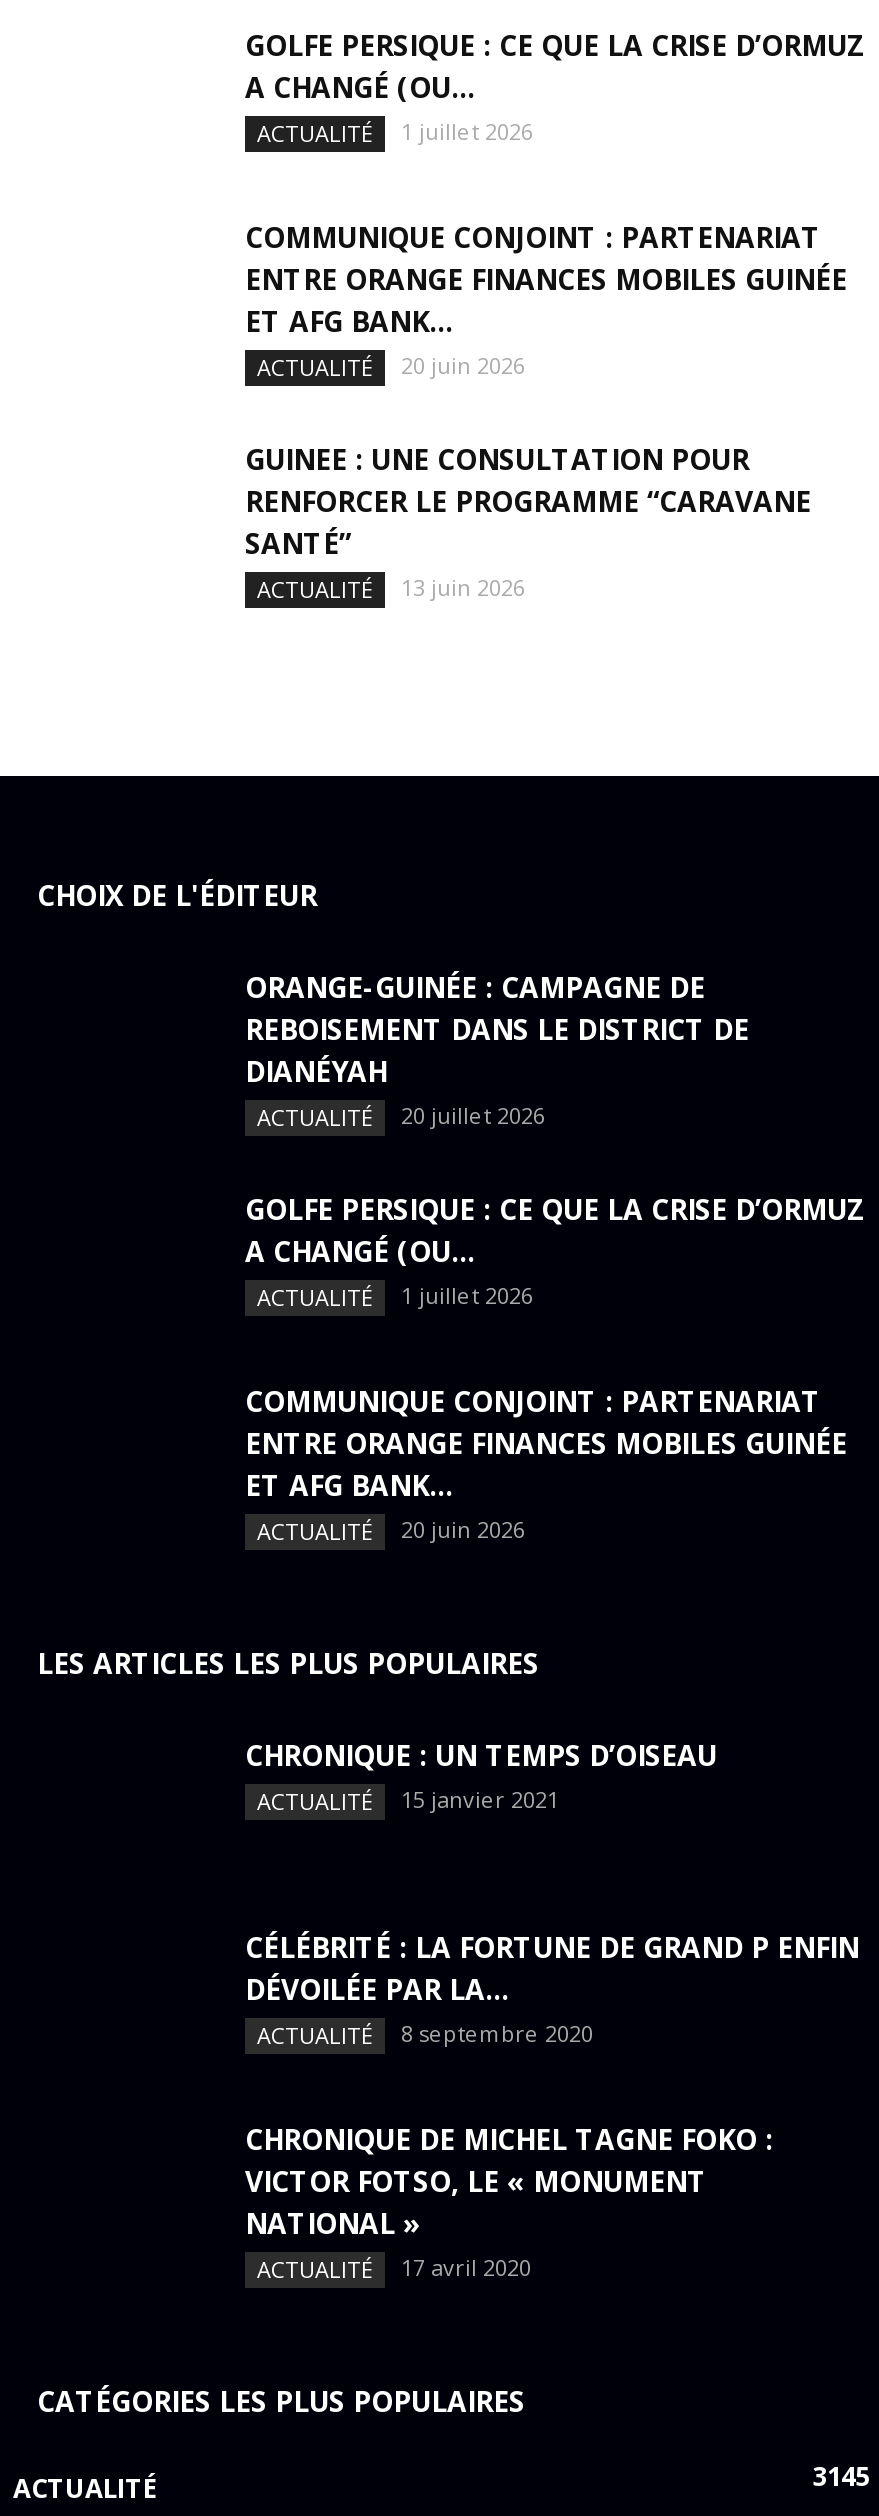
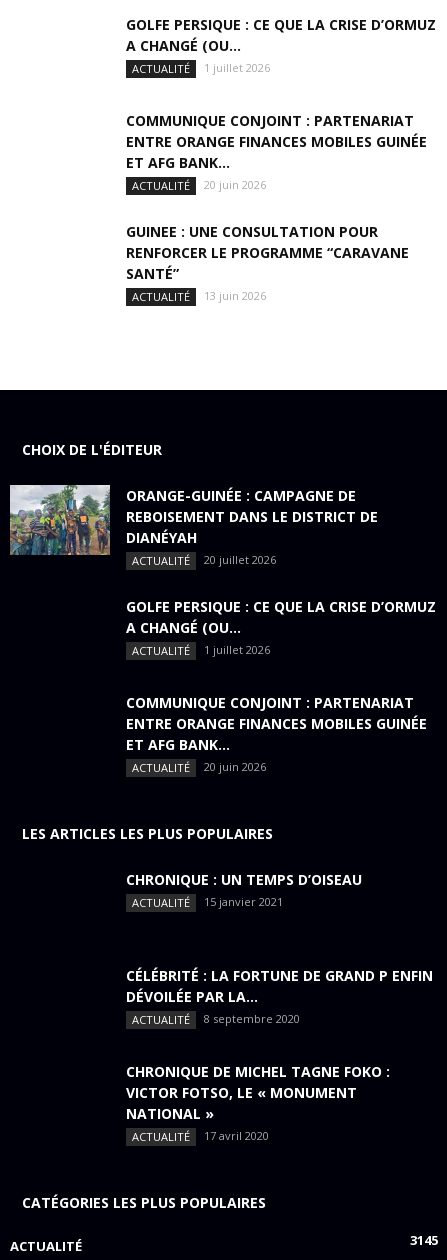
+ [image]
